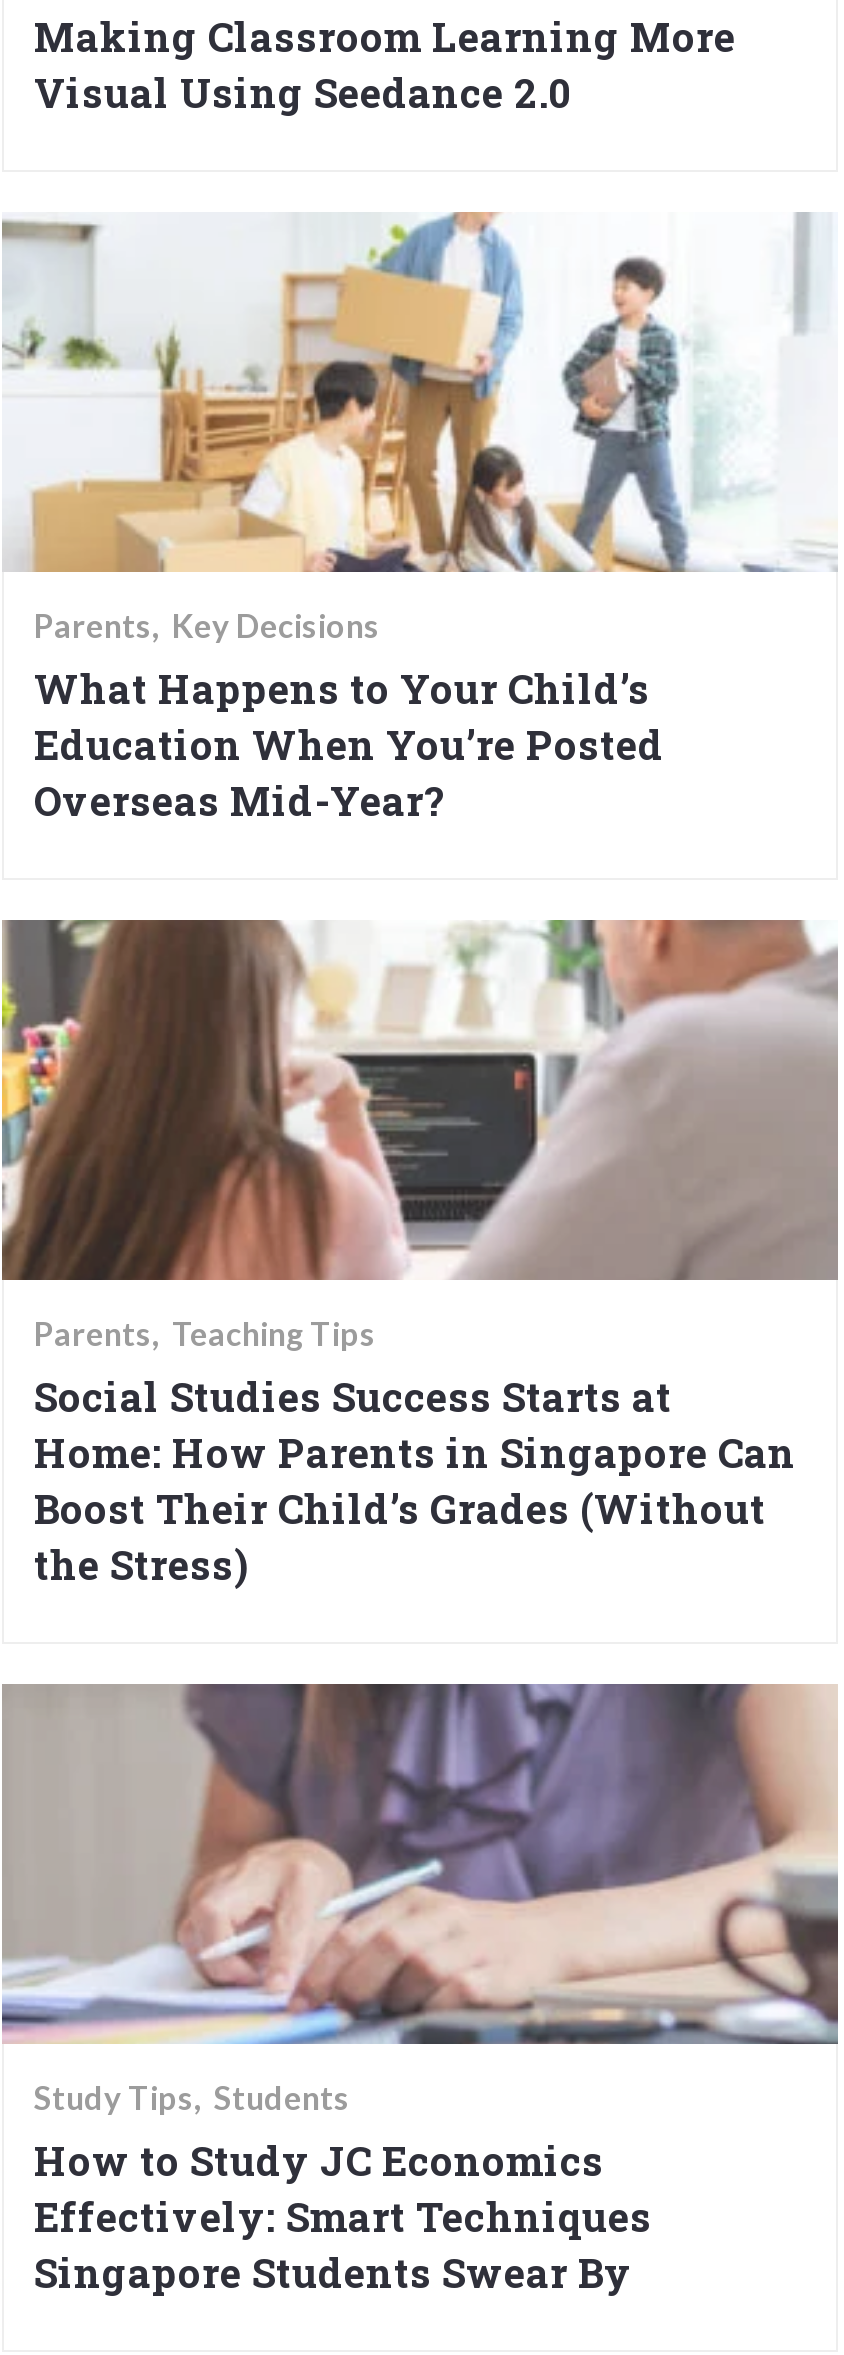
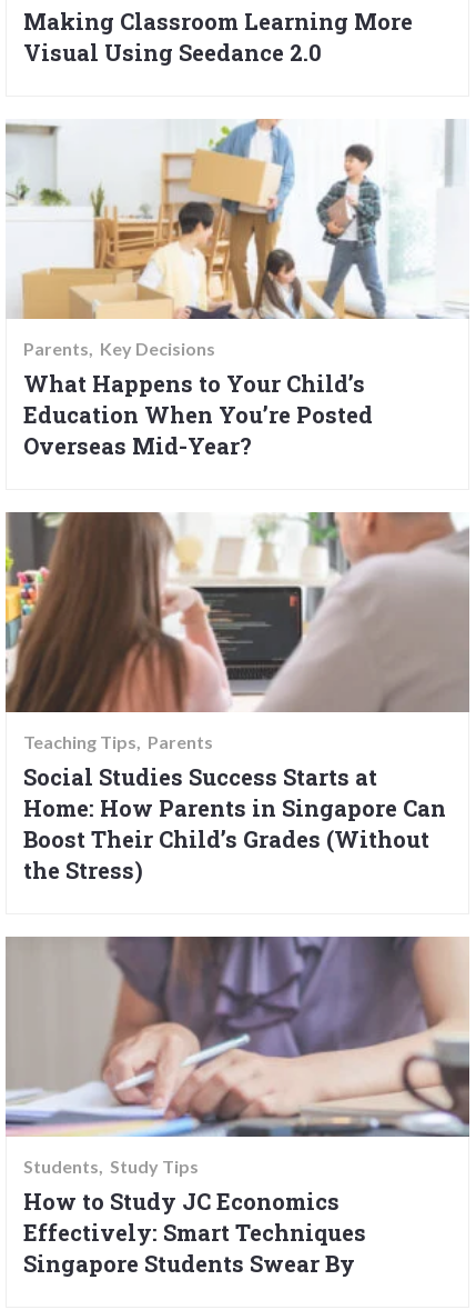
- Parents Teaching Tips
+ Teaching Tips Parents

- Study Tips Students
+ Students Study Tips
